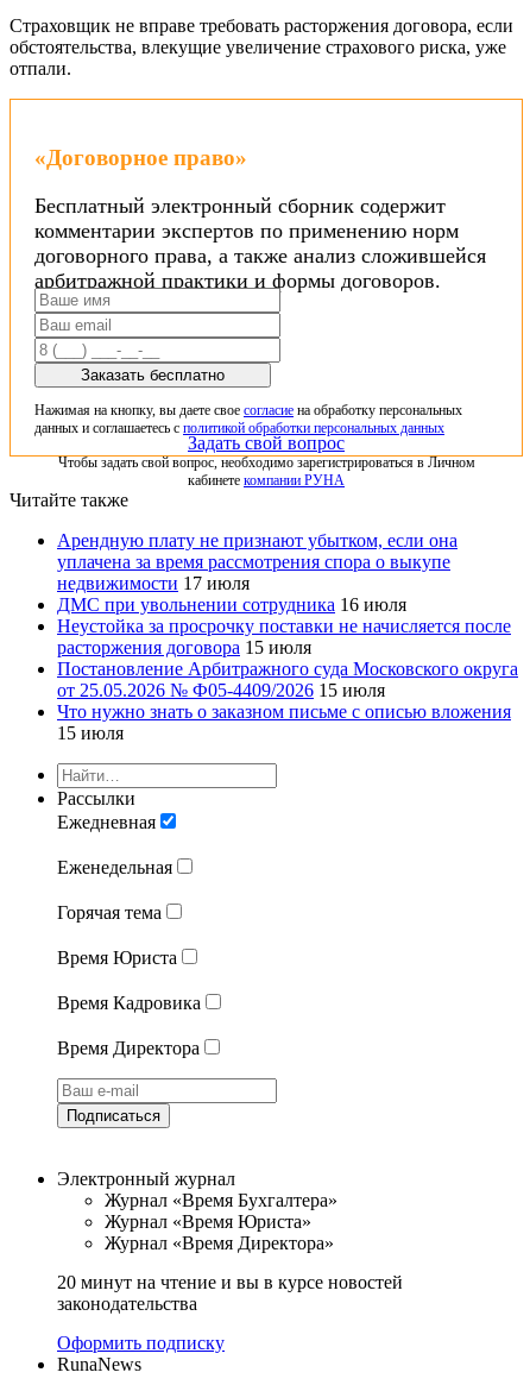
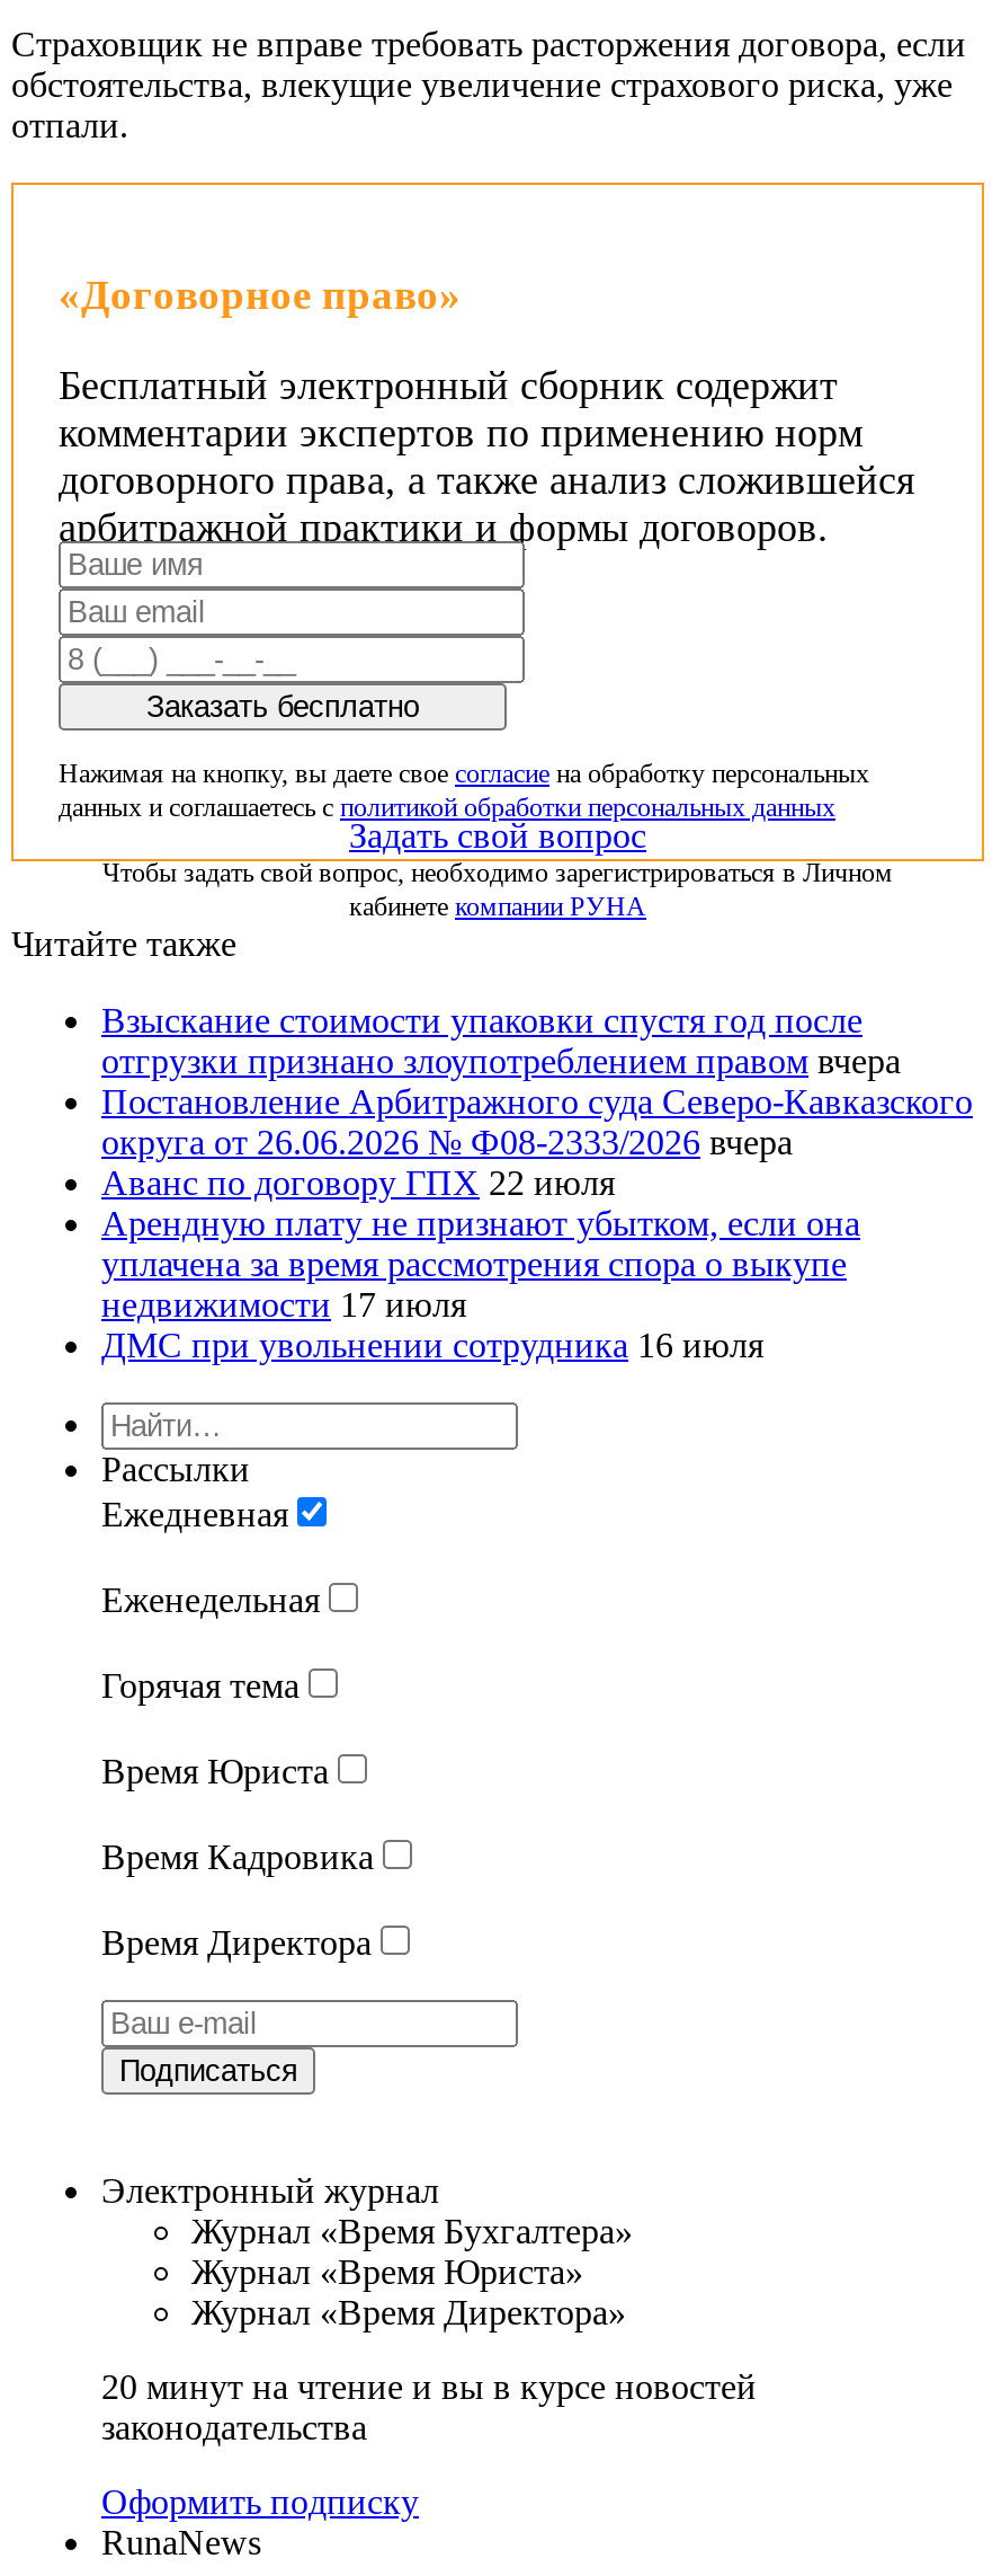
+ Взыскание стоимости упаковки спустя год после
+ отгрузки признано злоупотреблением правом вчера
+ Постановление Арбитражного суда Северо-Кавказского
+ округа от 26.06.2026 № Ф08-2333/2026 вчера
+ Аванс по договору ГПХ 22 июля

moved down: Арендную плату не признают убытком, если она | уплачена за время рассмотрения спора о выкупе | недвижимости 17 июля | ДМС при увольнении сотрудника 16 июля

- Неустойка за просрочку поставки не начисляется после
- расторжения договора 15 июля
- Постановление Арбитражного суда Московского округа
- от 25.05.2026 № Ф05-4409/2026 15 июля
- Что нужно знать о заказном письме с описью вложения
- 15 июля
